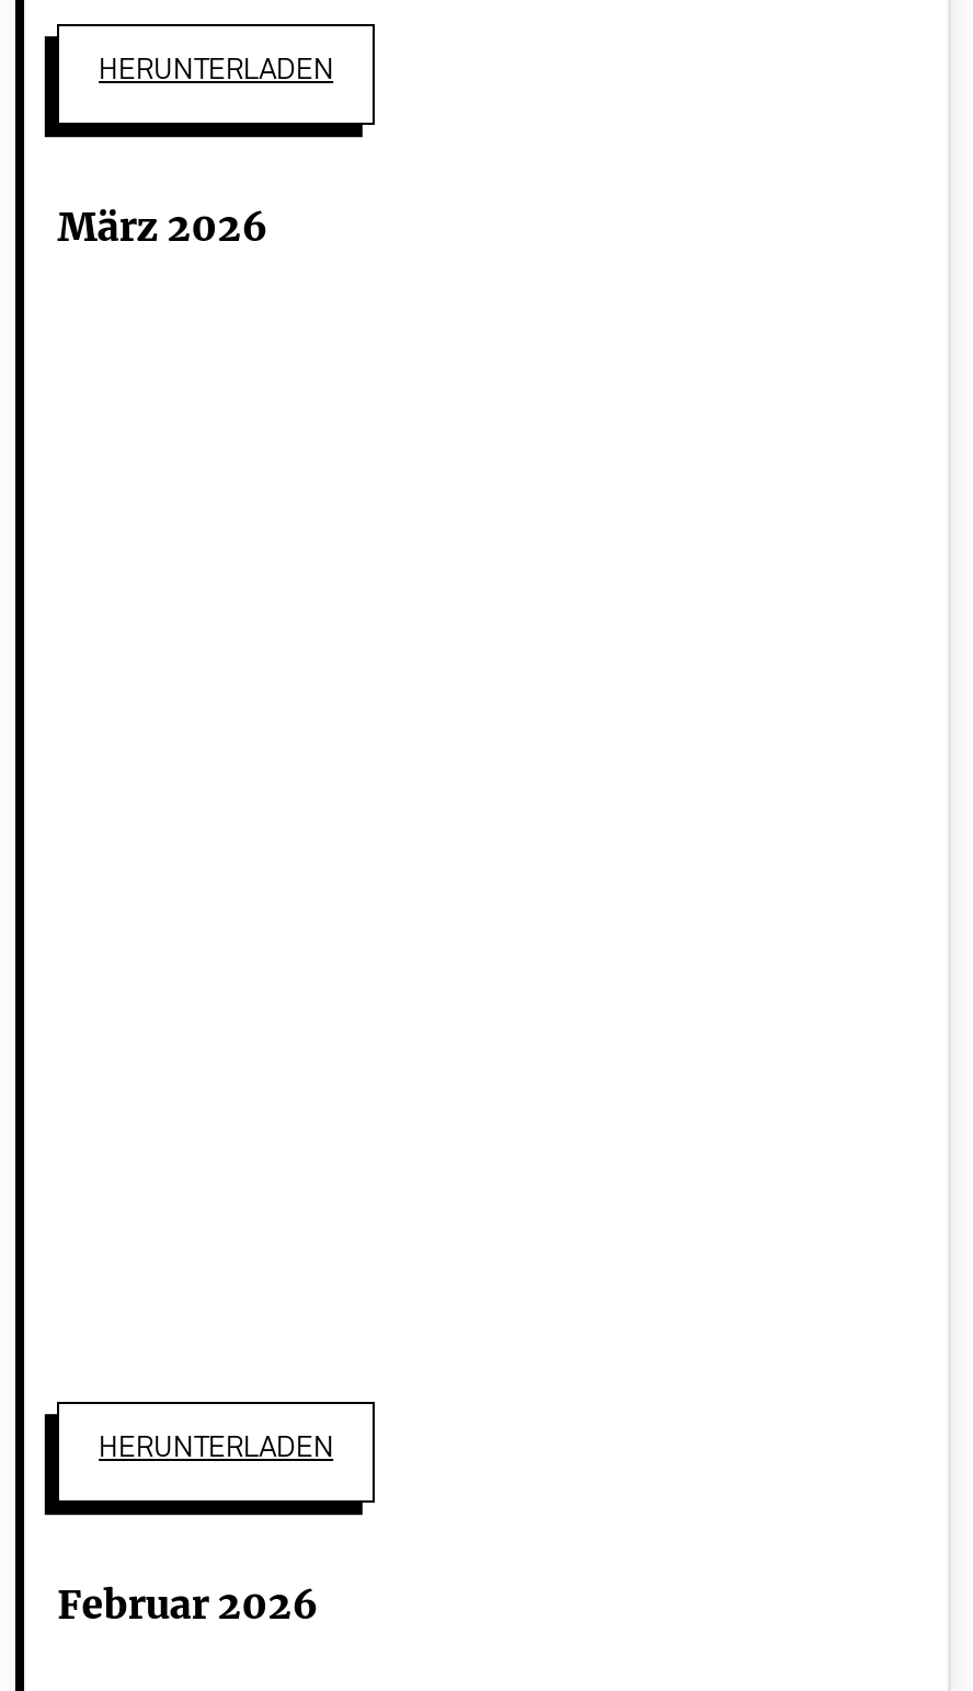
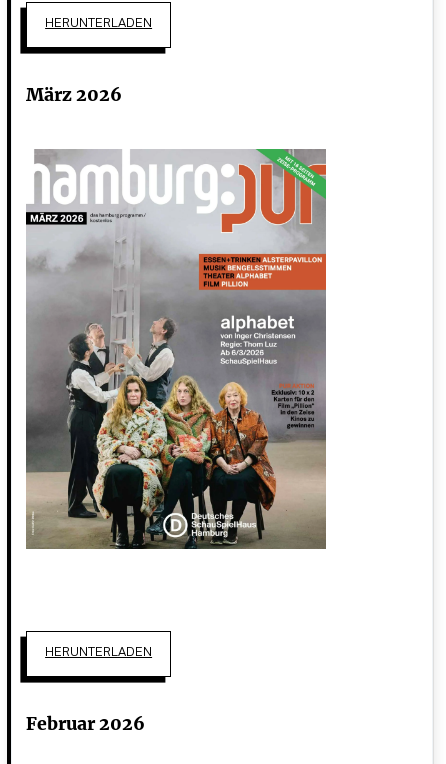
+ [image]
